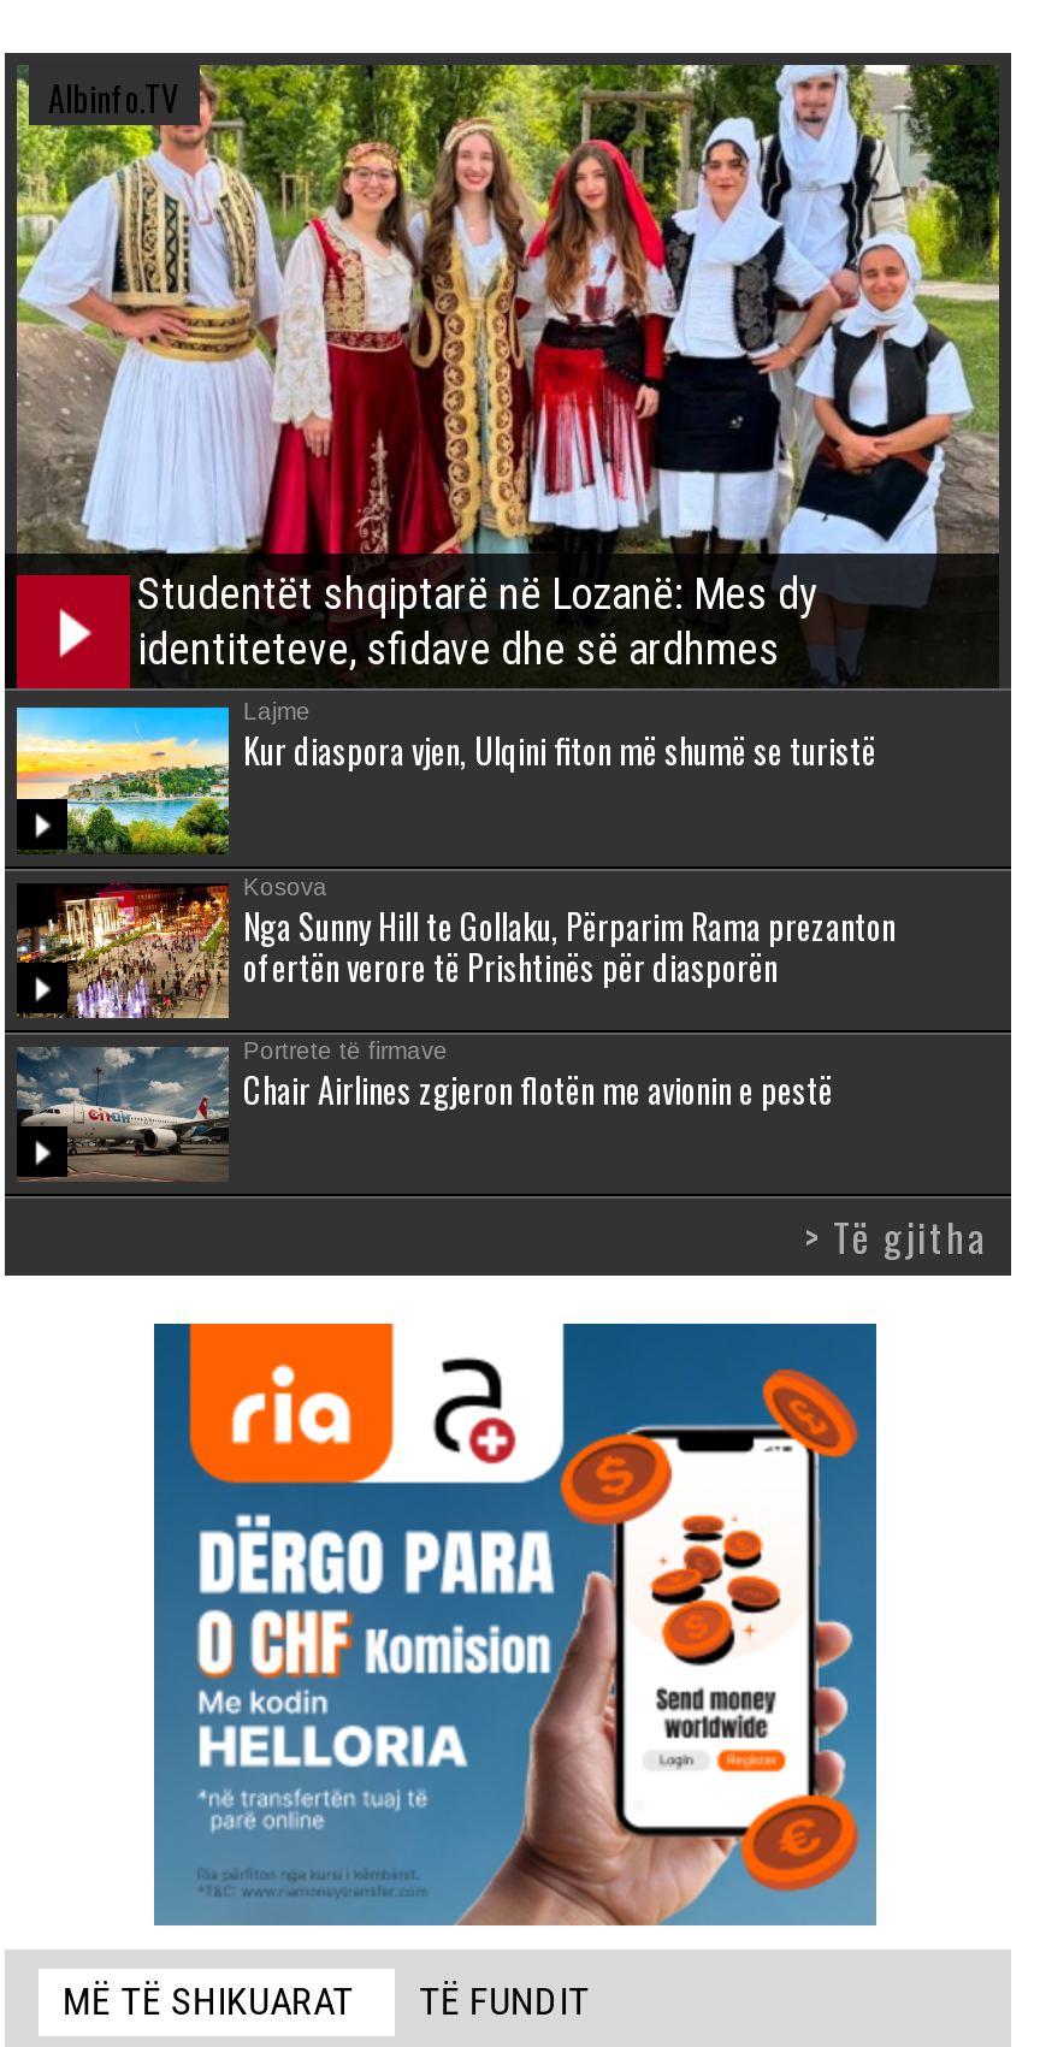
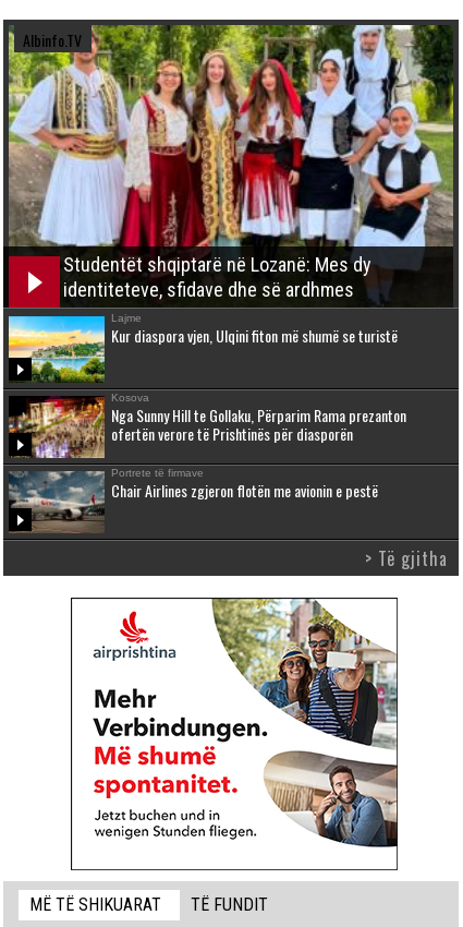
- [image]
+ [image]
